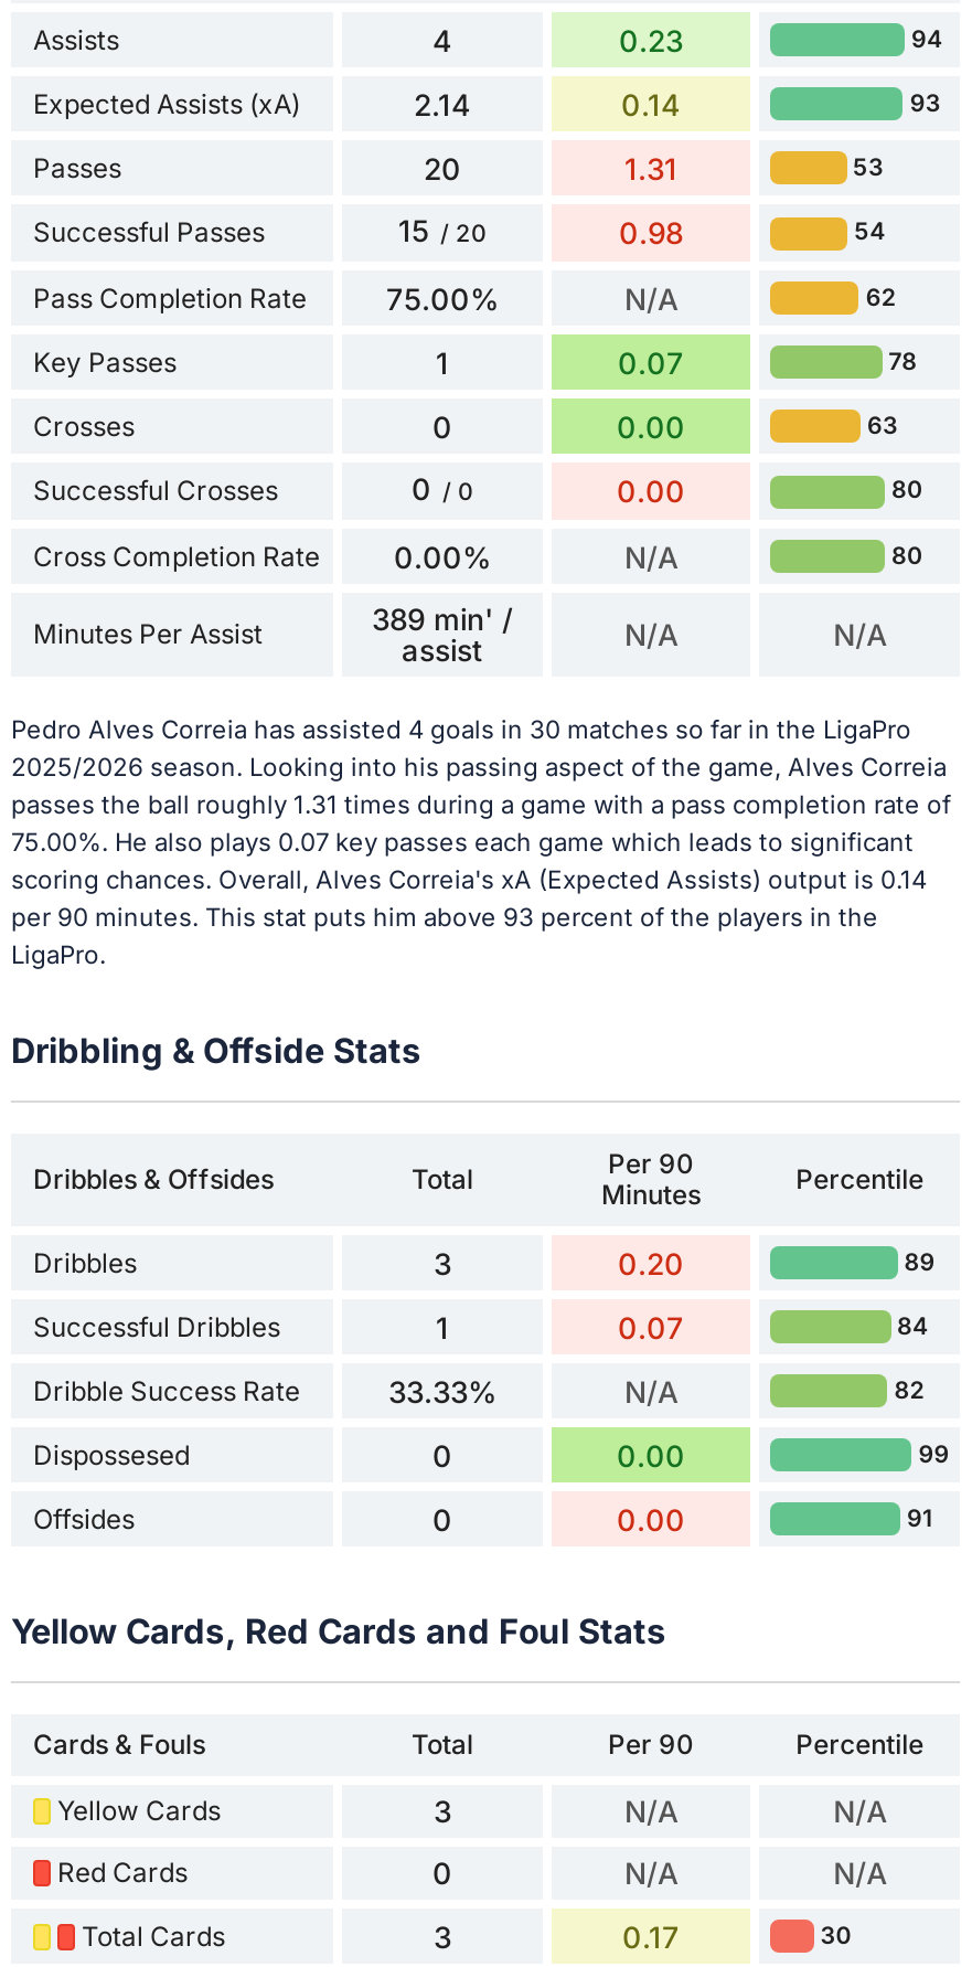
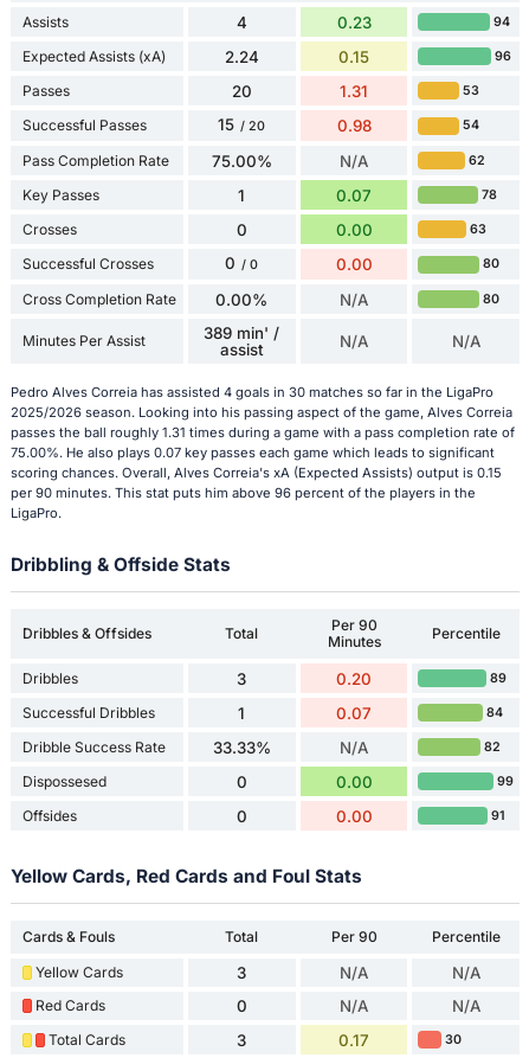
- 2.14
+ 2.24

- 0.14
+ 0.15

- 93
+ 96

- scoring chances. Overall, Alves Correia's xA (Expected Assists) output is 0.14
+ scoring chances. Overall, Alves Correia's xA (Expected Assists) output is 0.15

- per 90 minutes. This stat puts him above 93 percent of the players in the
+ per 90 minutes. This stat puts him above 96 percent of the players in the
